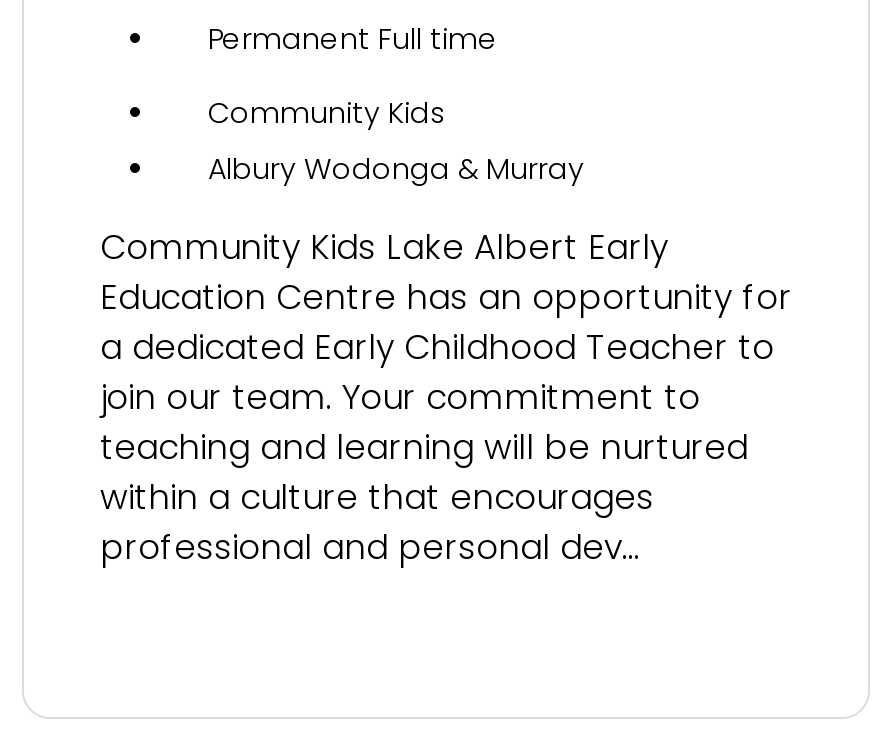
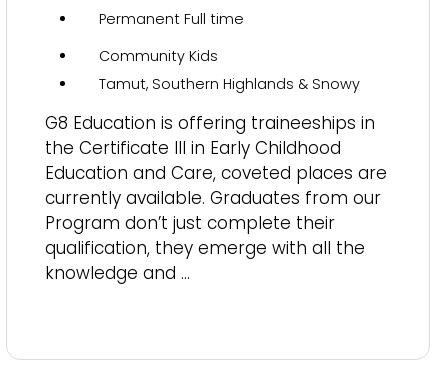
- Albury Wodonga & Murray
+ Tamut, Southern Highlands & Snowy

- Community Kids Lake Albert Early
- Education Centre has an opportunity for
- a dedicated Early Childhood Teacher to
- join our team. Your commitment to
- teaching and learning will be nurtured
- within a culture that encourages
- professional and personal dev...
+ G8 Education is offering traineeships in
+ the Certificate III in Early Childhood
+ Education and Care, coveted places are
+ currently available. Graduates from our
+ Program don’t just complete their
+ qualification, they emerge with all the
+ knowledge and ...
